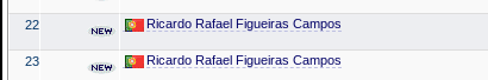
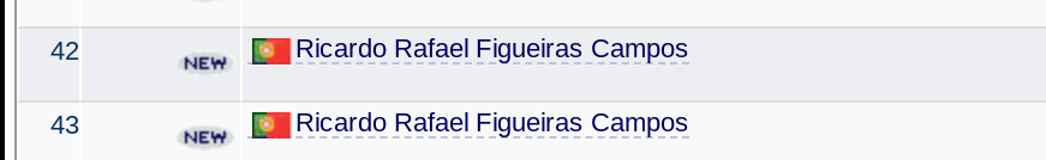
- 22
+ 42

- 23
+ 43
